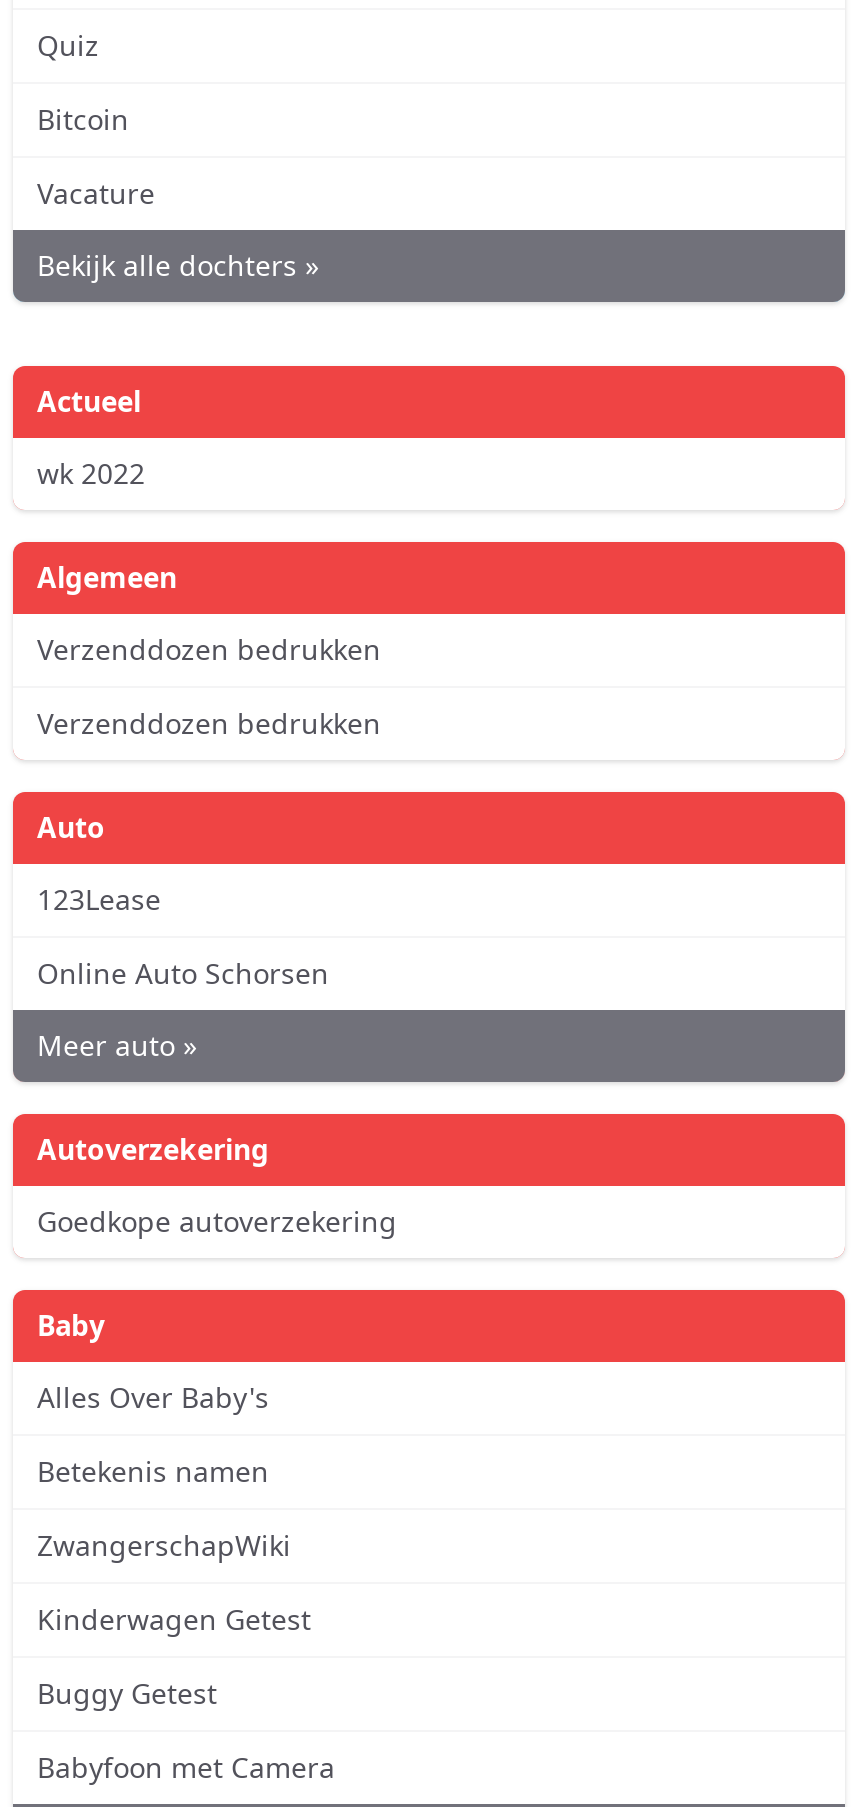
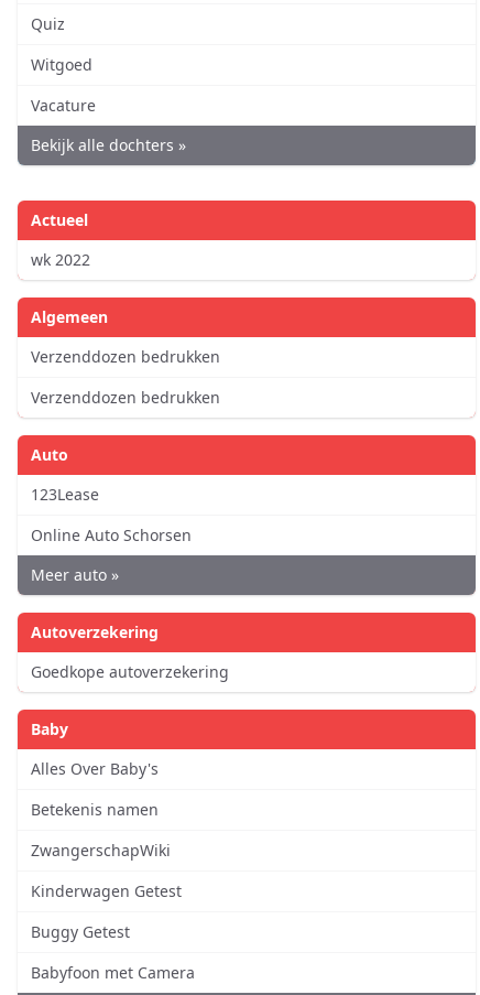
- Bitcoin
+ Witgoed
